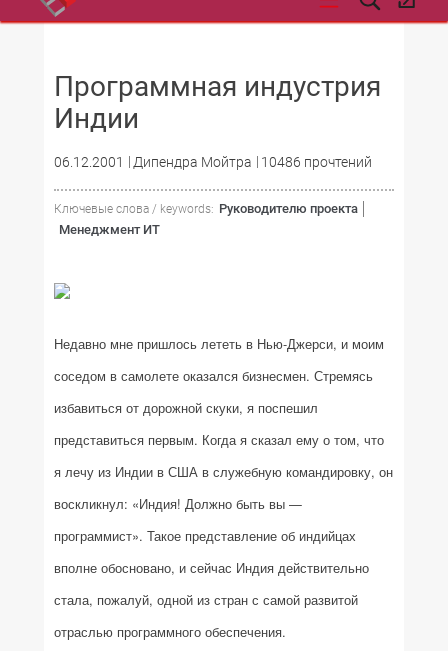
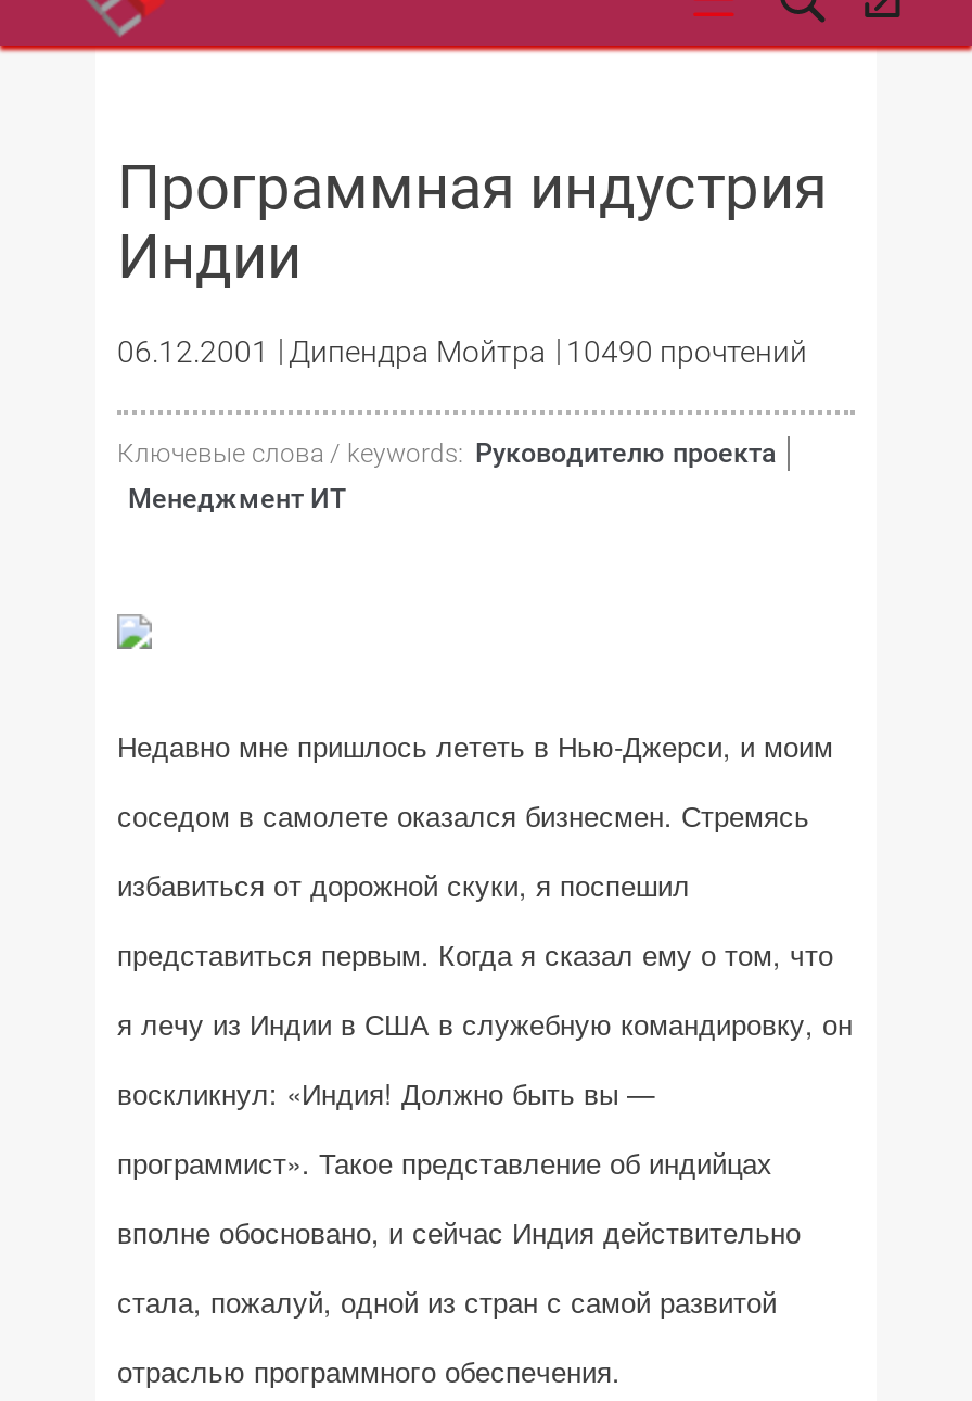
- 06.12.2001 Дипендра Мойтра 10486 прочтений
+ 06.12.2001 Дипендра Мойтра 10490 прочтений
